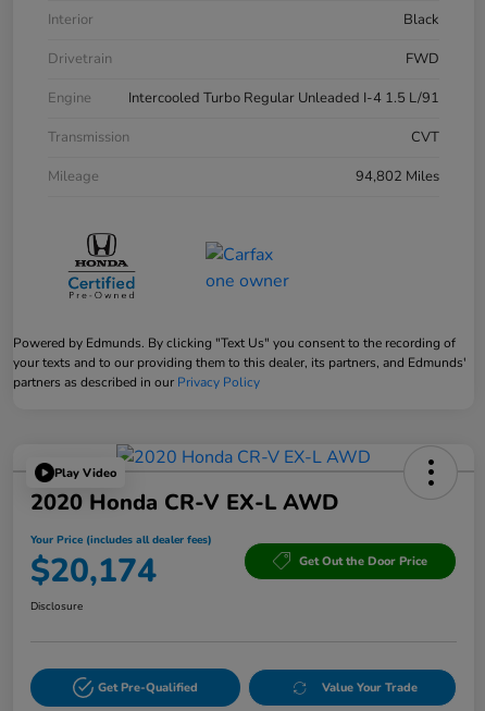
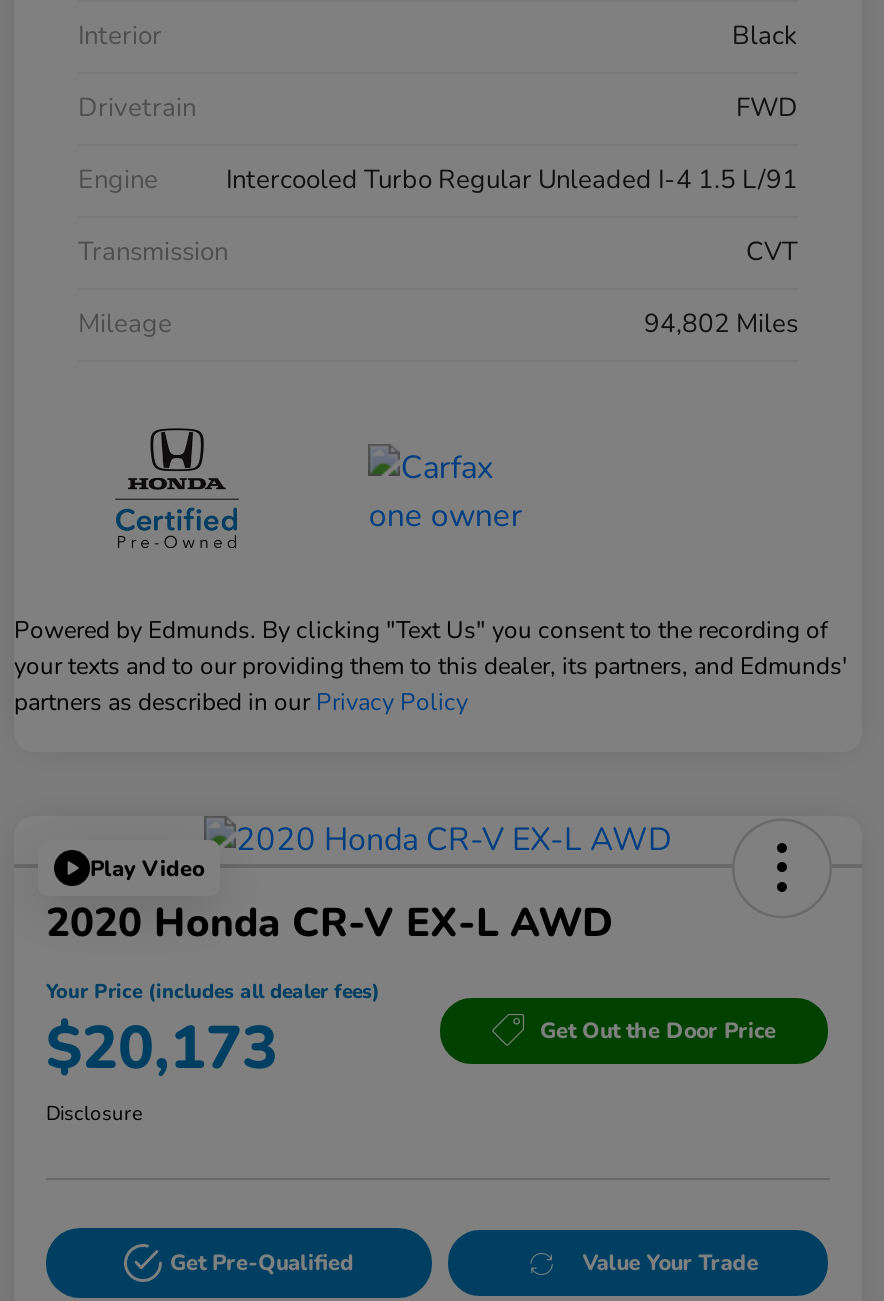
- $20,174
+ $20,173
